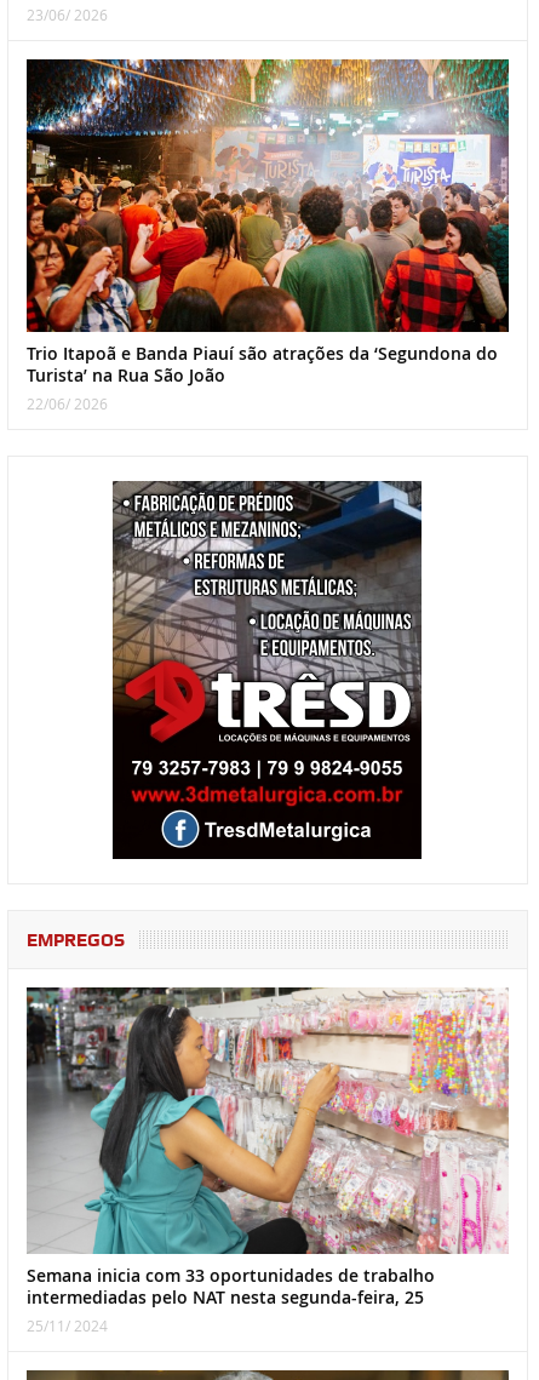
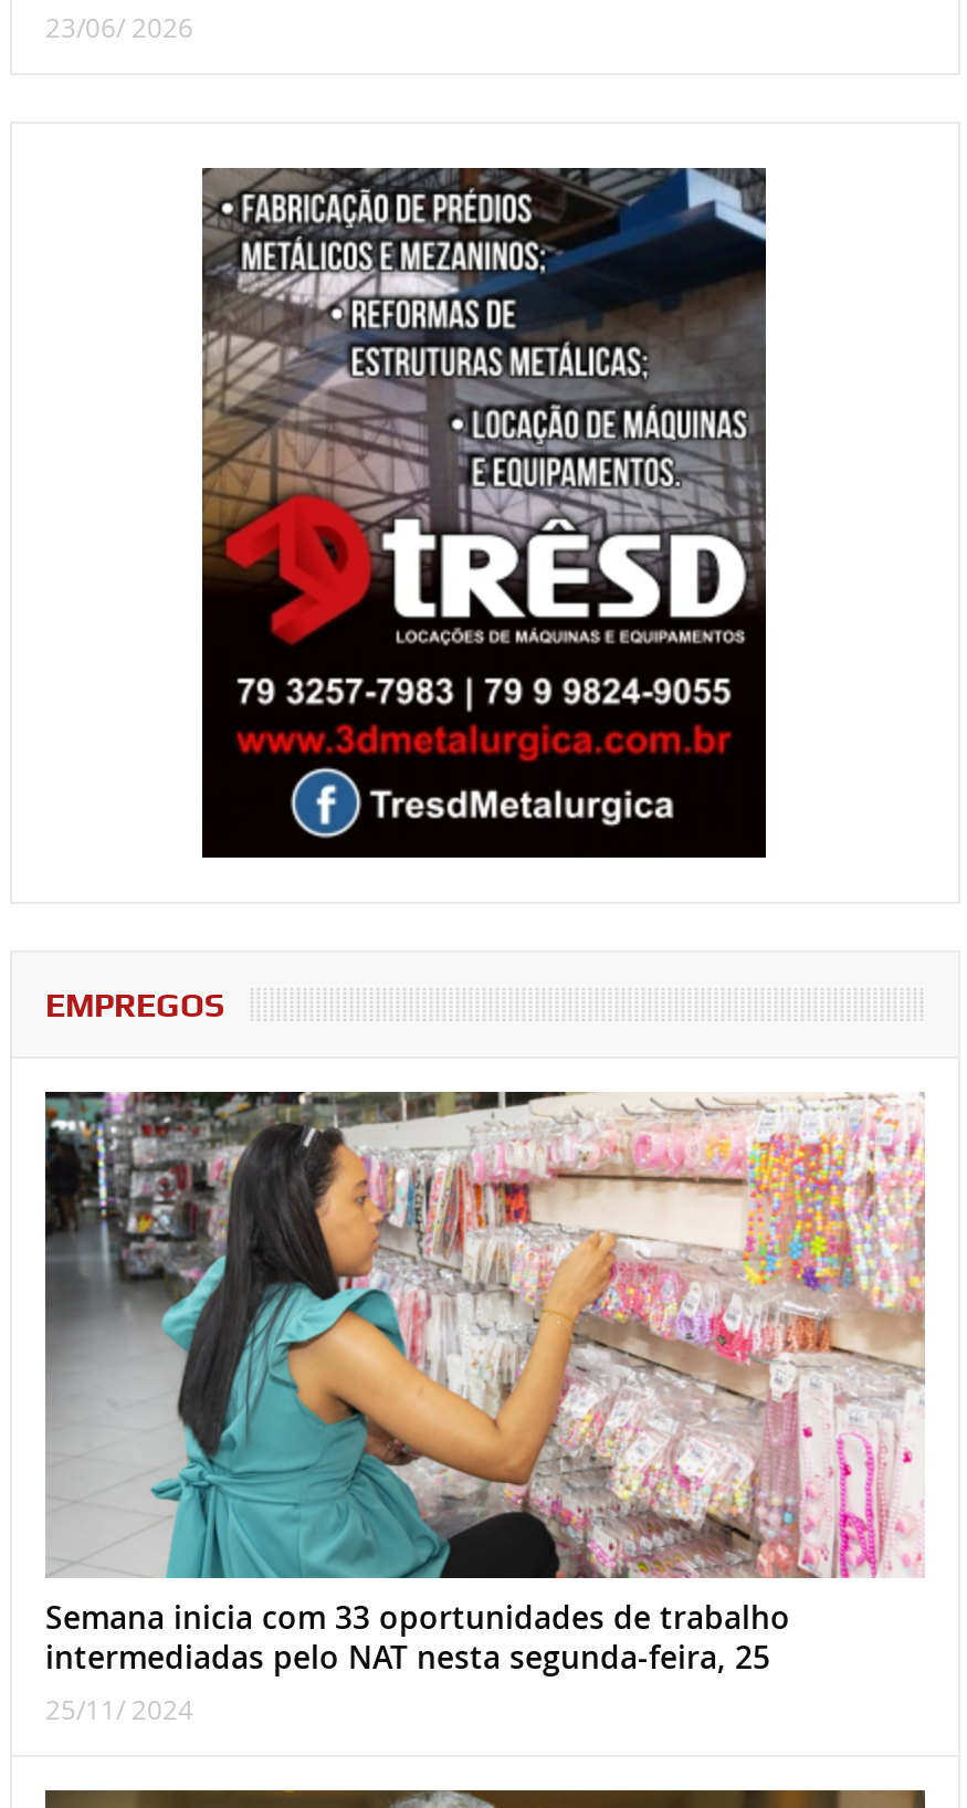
- [image]
- Trio Itapoã e Banda Piauí são atrações da ‘Segundona do
- Turista’ na Rua São João
- 22/06/ 2026
